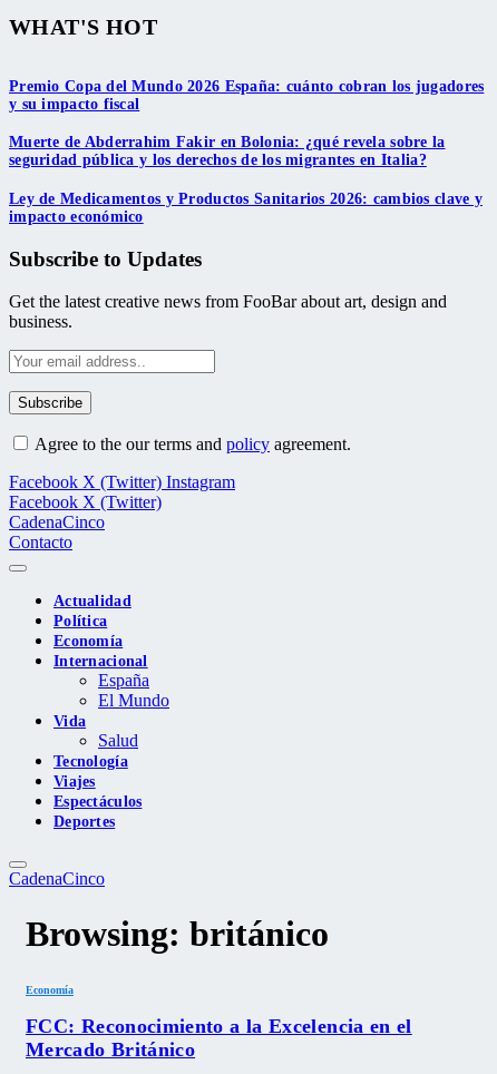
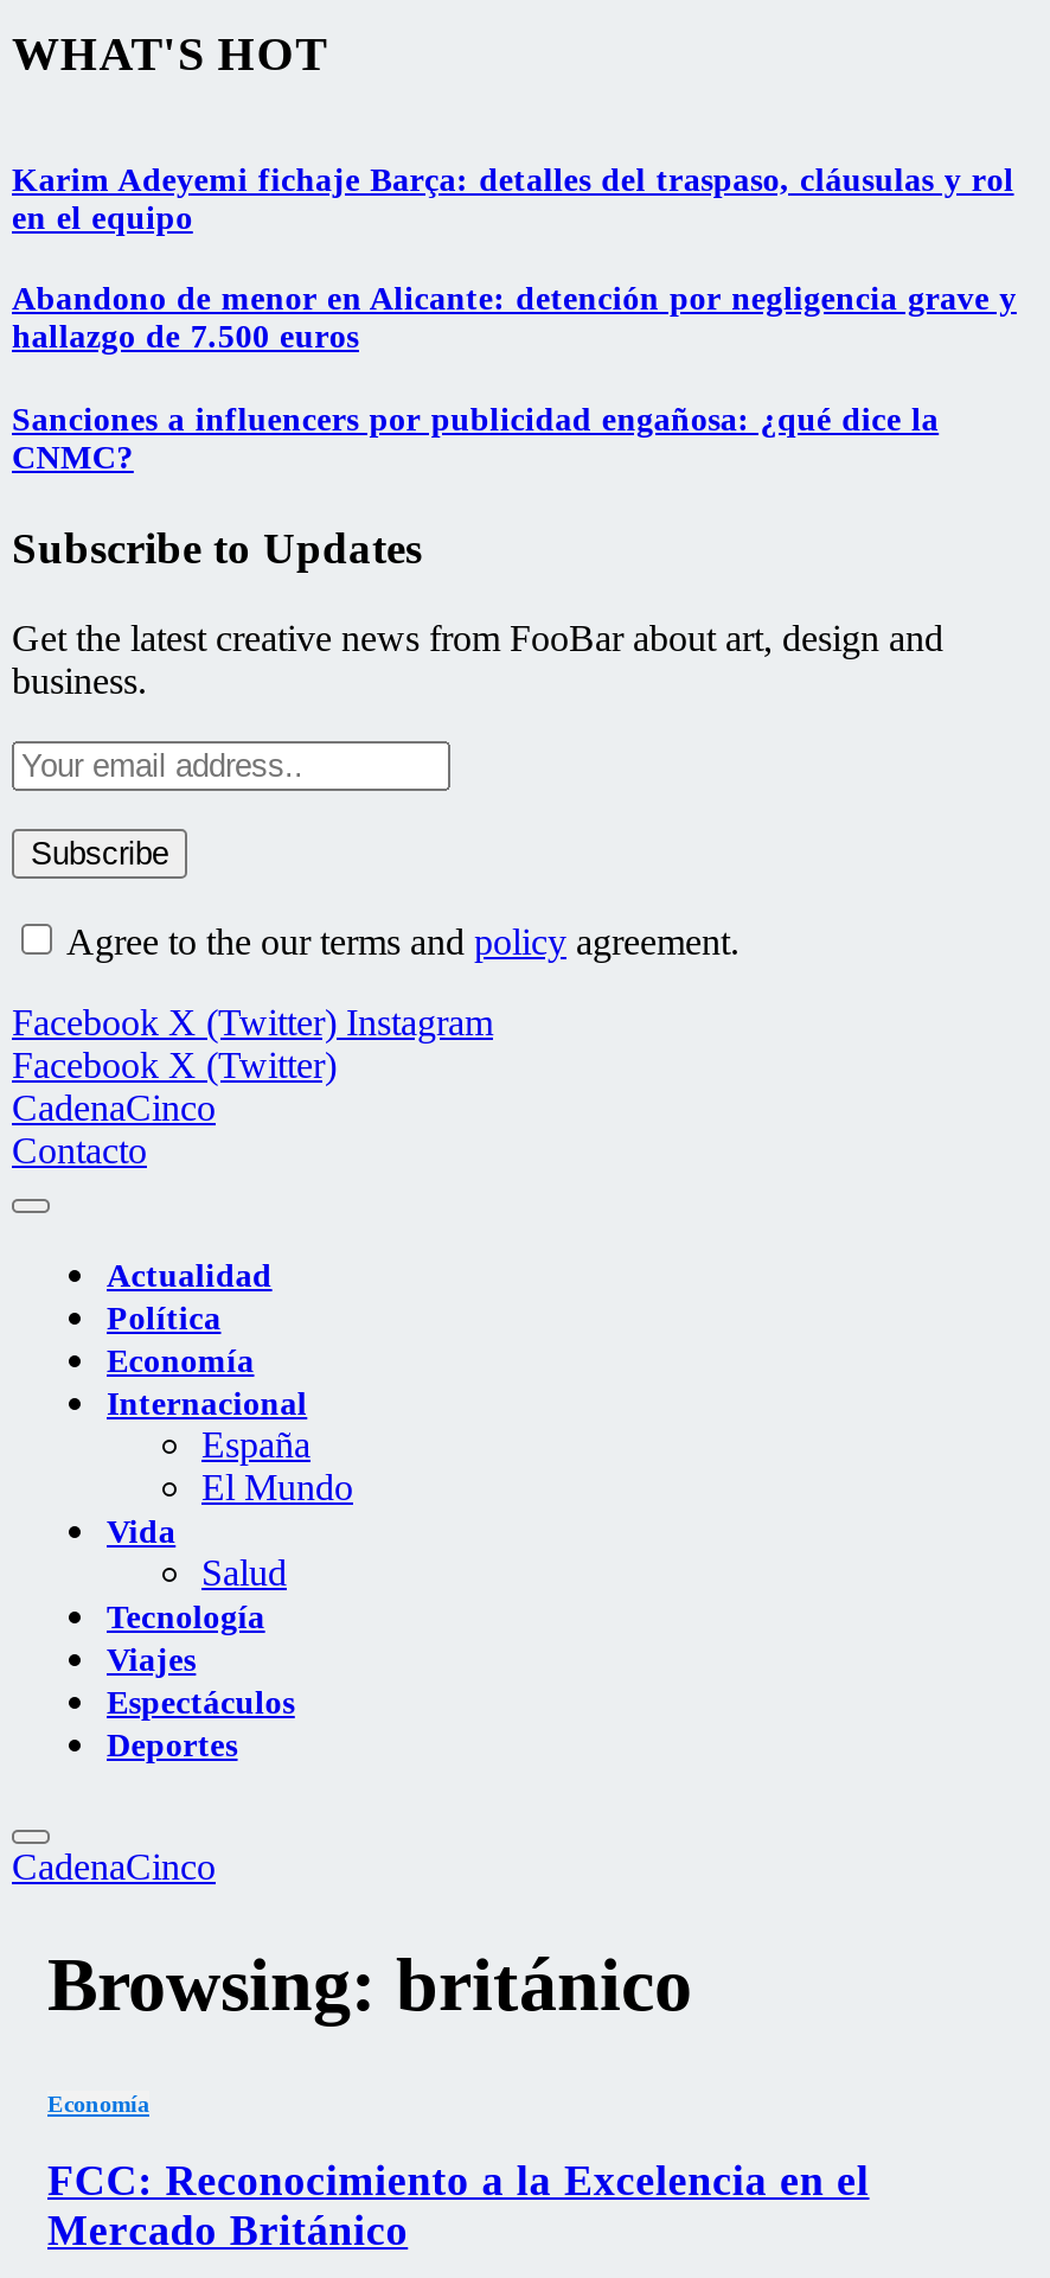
- Premio Copa del Mundo 2026 España: cuánto cobran los jugadores
- y su impacto fiscal
+ Karim Adeyemi fichaje Barça: detalles del traspaso, cláusulas y rol
+ en el equipo

- Muerte de Abderrahim Fakir en Bolonia: ¿qué revela sobre la
- seguridad pública y los derechos de los migrantes en Italia?
+ Abandono de menor en Alicante: detención por negligencia grave y
+ hallazgo de 7.500 euros

- Ley de Medicamentos y Productos Sanitarios 2026: cambios clave y
- impacto económico
+ Sanciones a influencers por publicidad engañosa: ¿qué dice la
+ CNMC?
